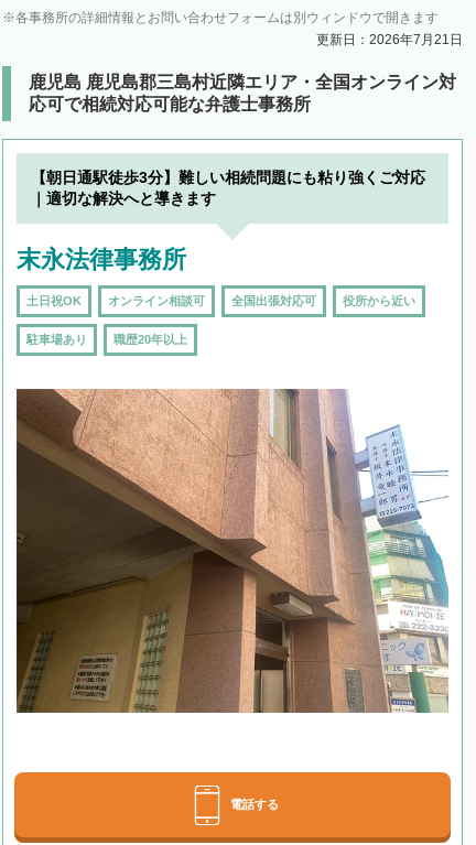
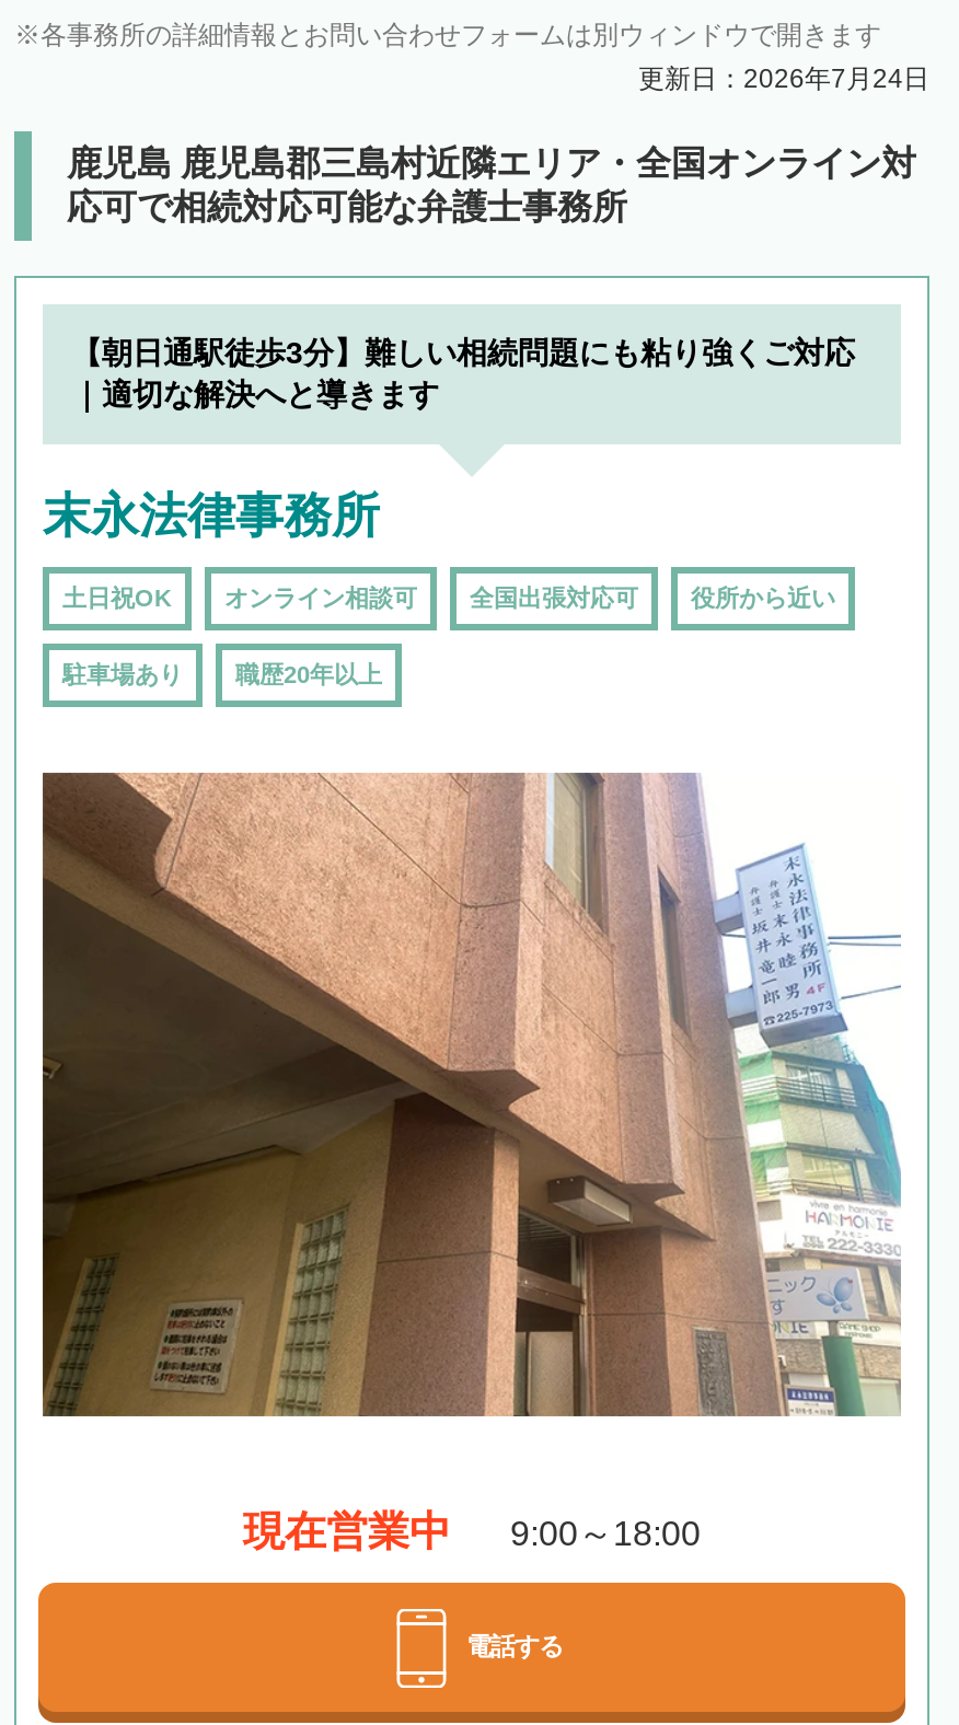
- 更新日：2026年7月21日
+ 更新日：2026年7月24日

+ 現在営業中
+ 9:00～18:00
